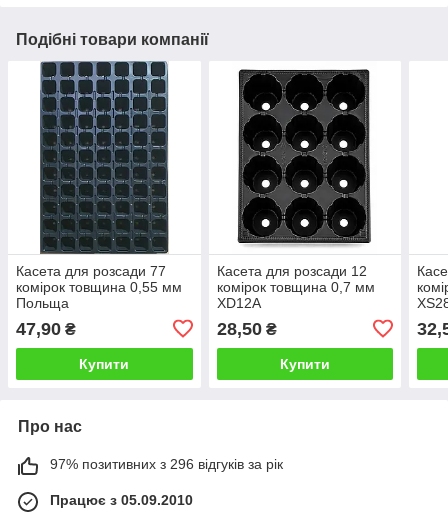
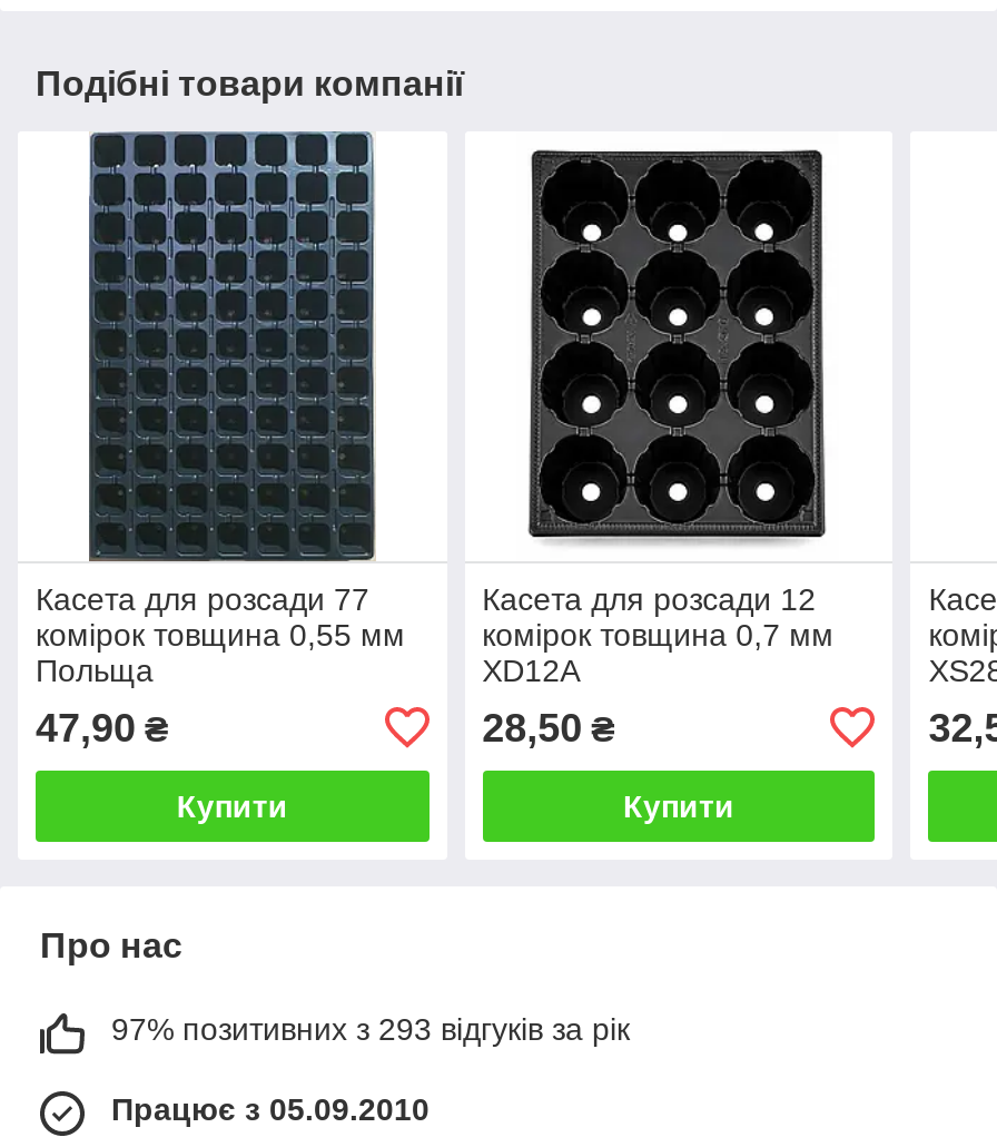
- 97% позитивних з 296 відгуків за рік
+ 97% позитивних з 293 відгуків за рік
